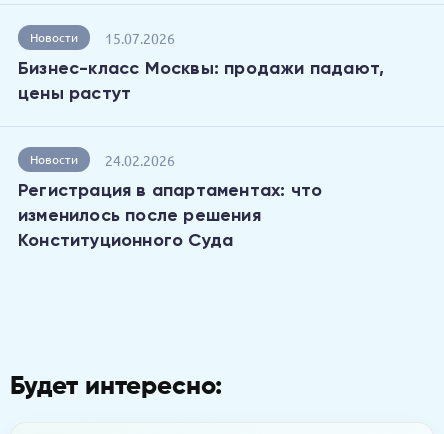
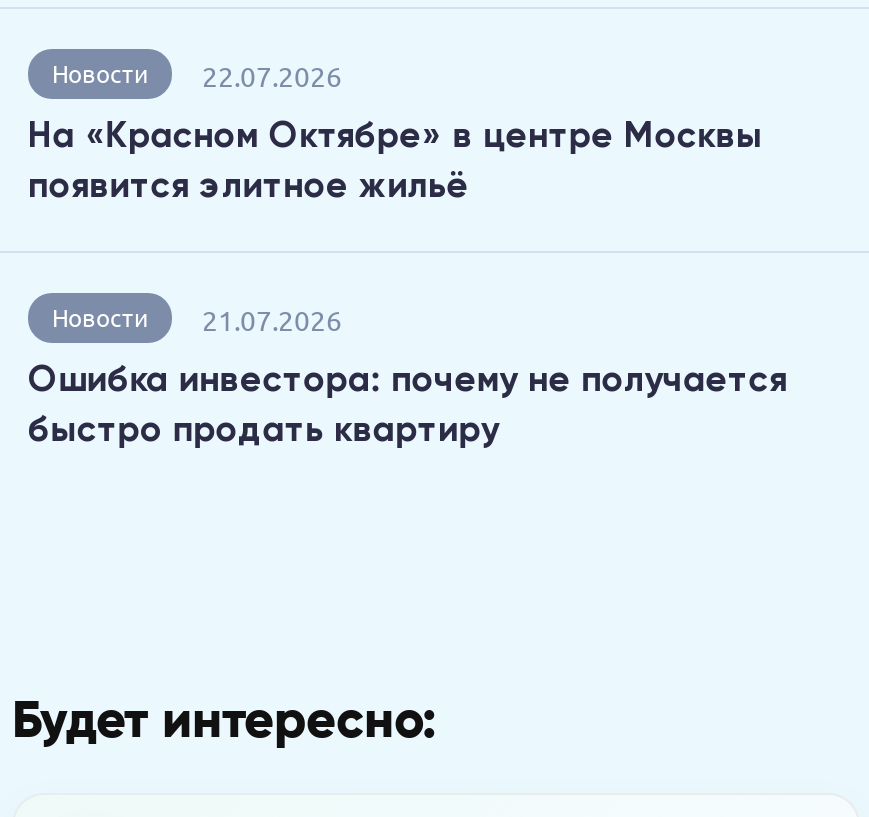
- Новости 15.07.2026
+ Новости 22.07.2026

- Бизнес-класс Москвы: продажи падают,
- цены растут
+ На «Красном Октябре» в центре Москвы
+ появится элитное жильё

- Новости 24.02.2026
+ Новости 21.07.2026

- Регистрация в апартаментах: что
- изменилось после решения
- Конституционного Суда
+ Ошибка инвестора: почему не получается
+ быстро продать квартиру
